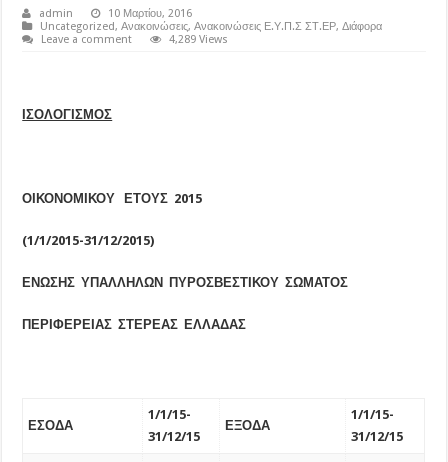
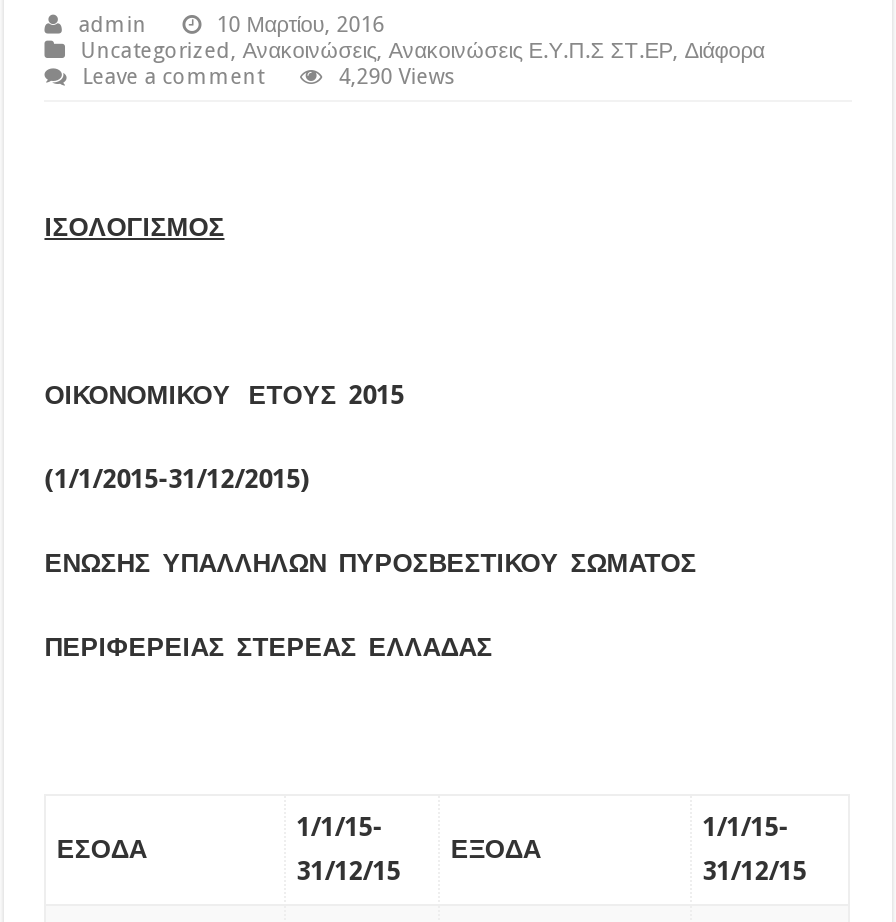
- 4,289 Views
+ 4,290 Views
